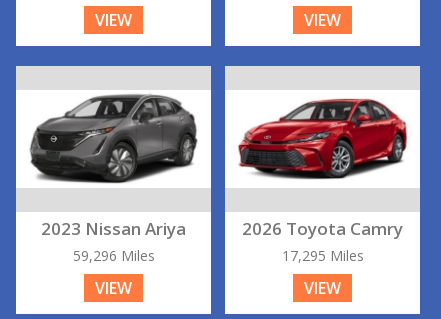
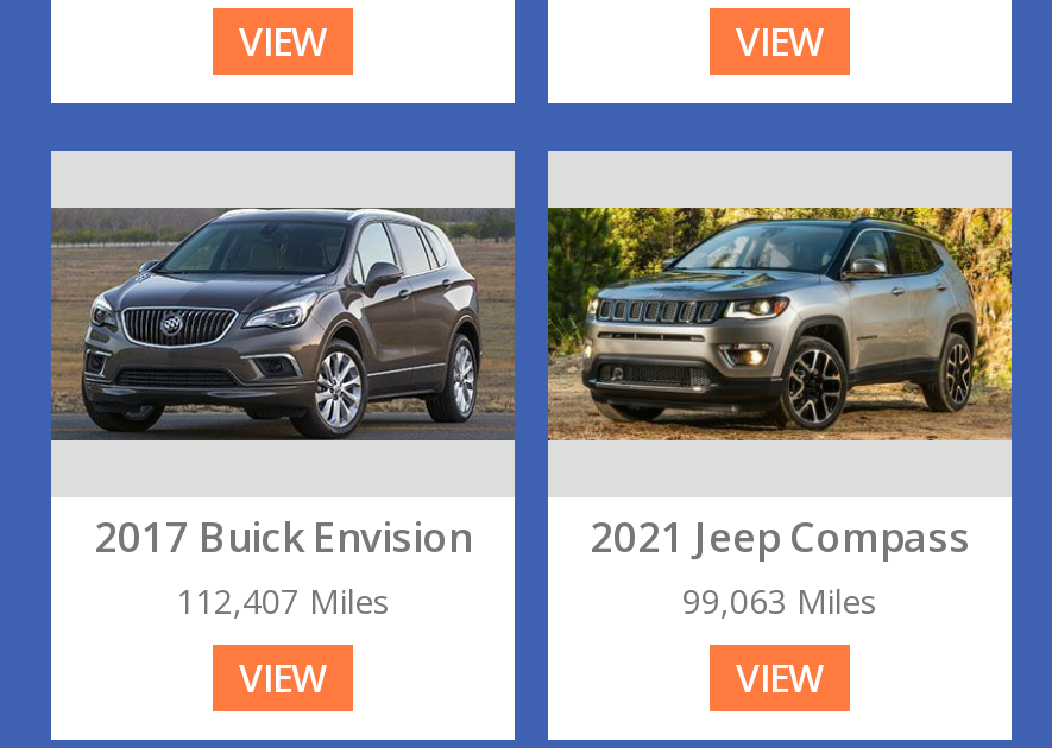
- [image]
- 2023 Nissan Ariya
- 59,296 Miles
+ [image]
+ 2017 Buick Envision
+ 112,407 Miles

- [image]
- 2026 Toyota Camry
- 17,295 Miles
+ [image]
+ 2021 Jeep Compass
+ 99,063 Miles
